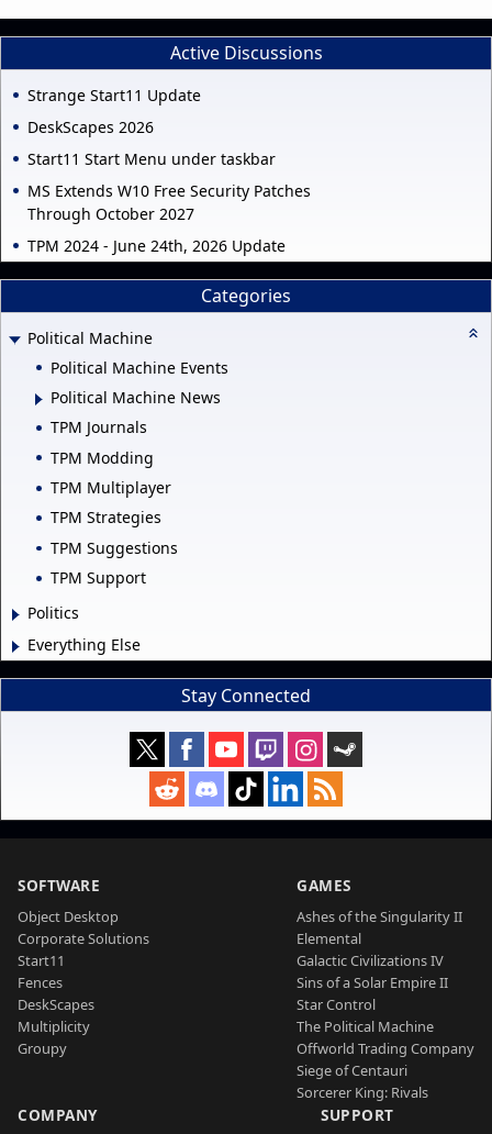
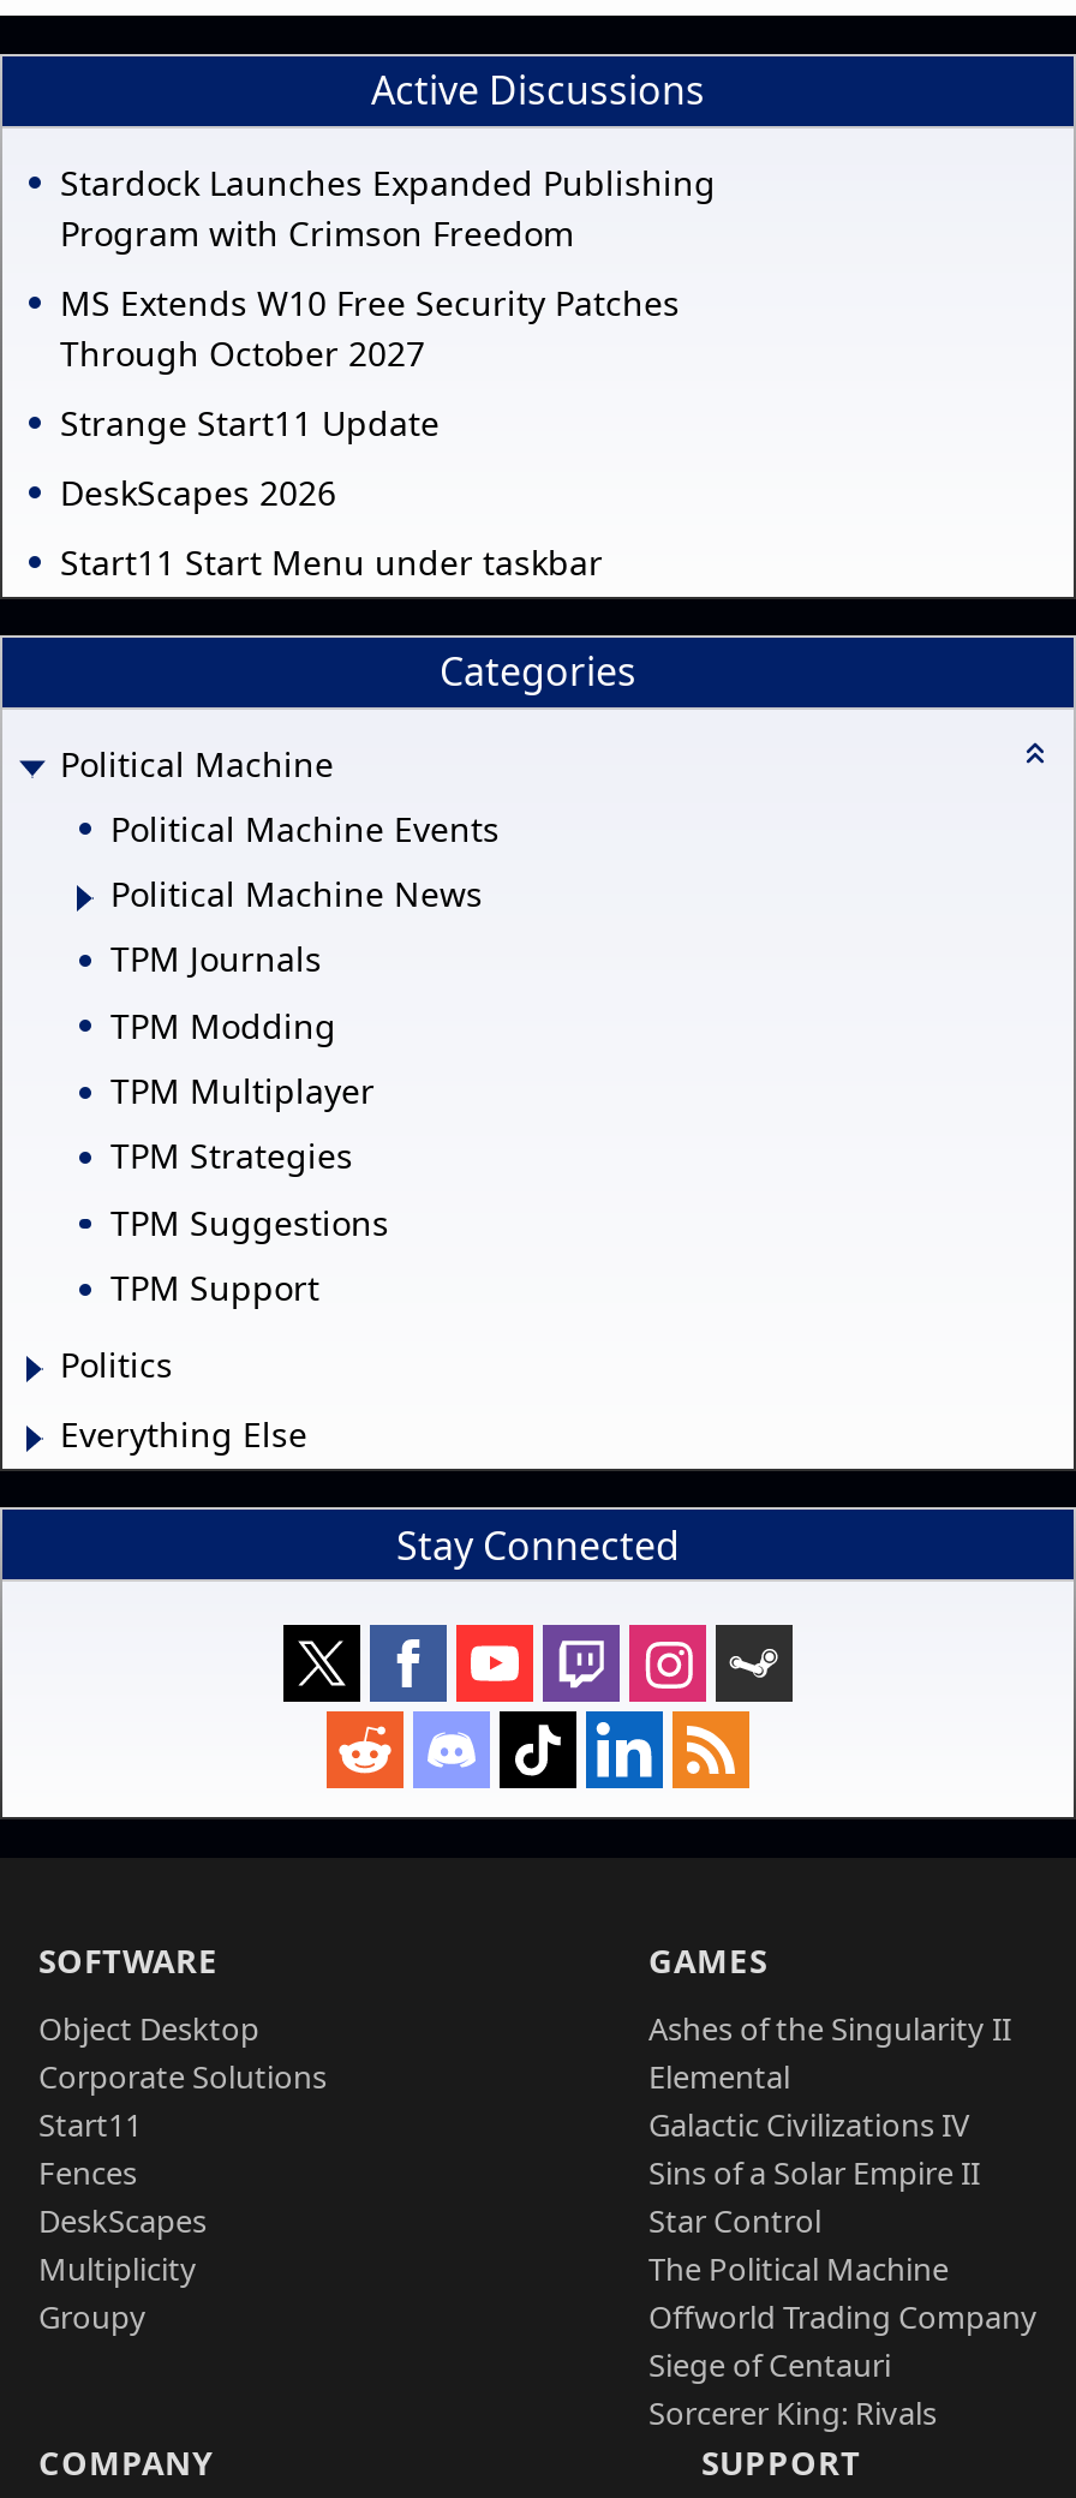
+ Stardock Launches Expanded Publishing
+ Program with Crimson Freedom

moved down: Strange Start11 Update | DeskScapes 2026 | Start11 Start Menu under taskbar

moved up: MS Extends W10 Free Security Patches | Through October 2027

- TPM 2024 - June 24th, 2026 Update
